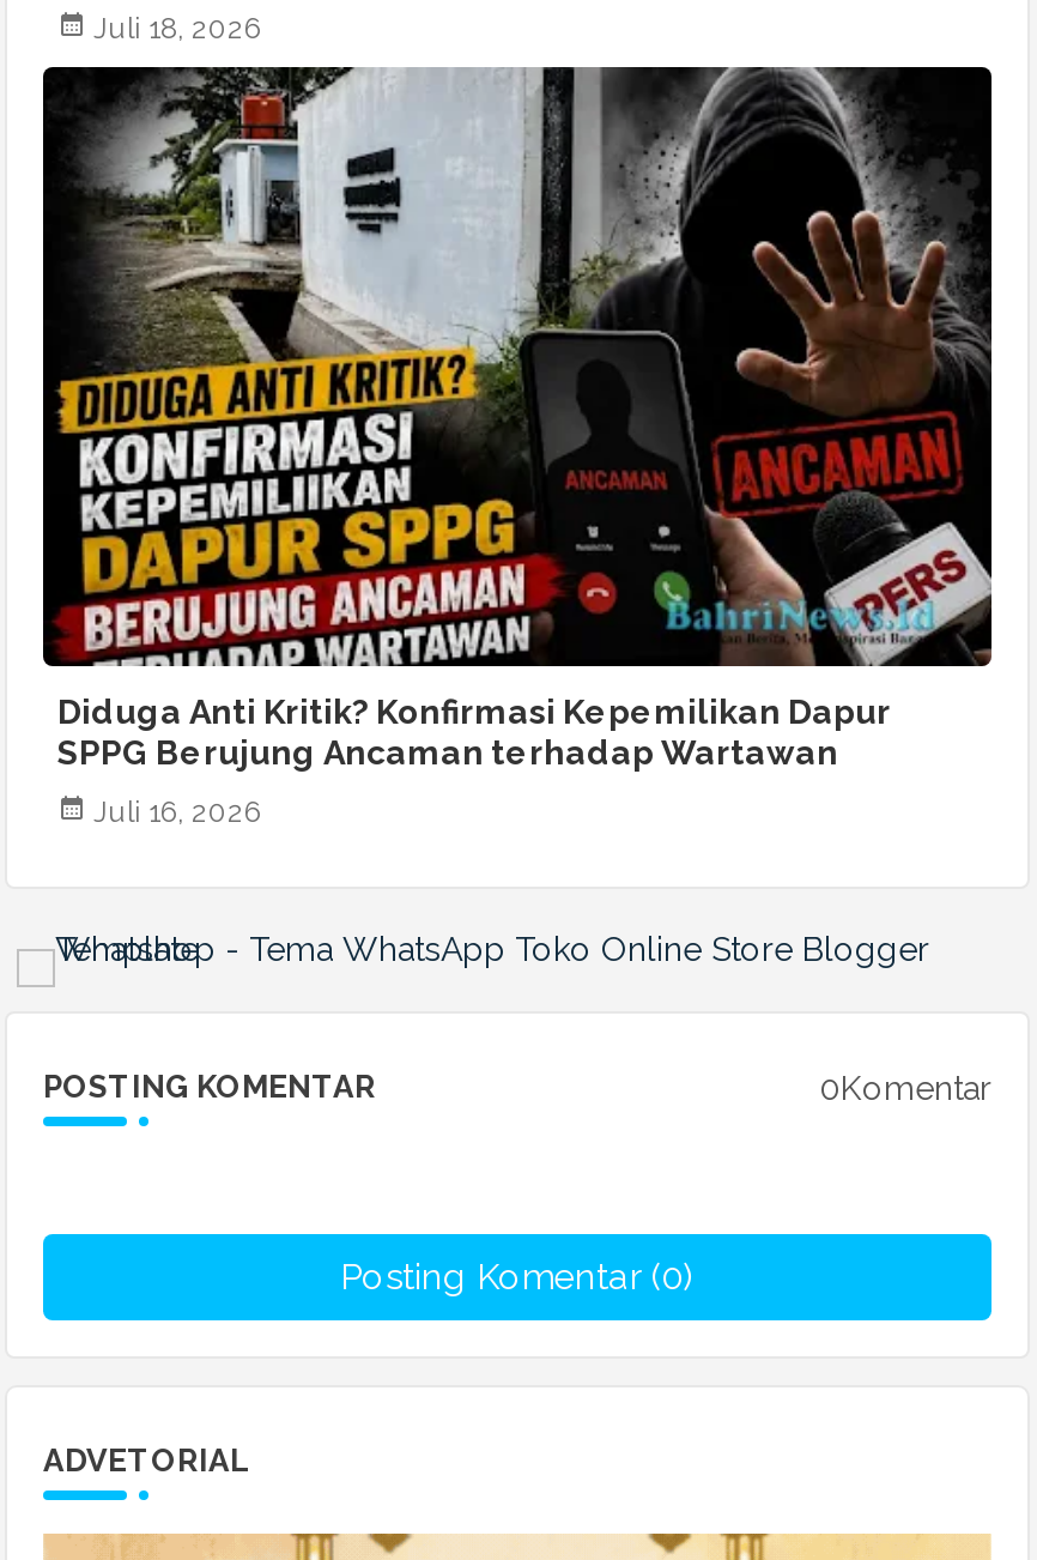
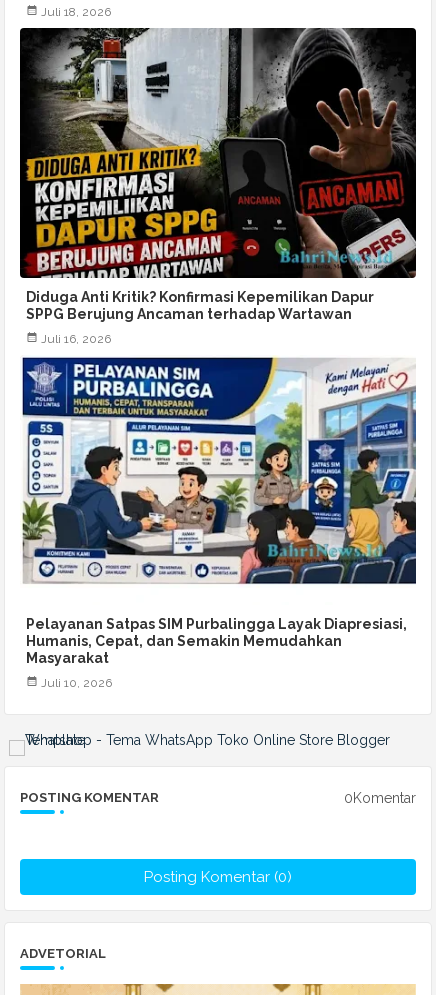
+ [image]
+ Pelayanan Satpas SIM Purbalingga Layak Diapresiasi,
+ Humanis, Cepat, dan Semakin Memudahkan
+ Masyarakat
+ Juli 10, 2026
